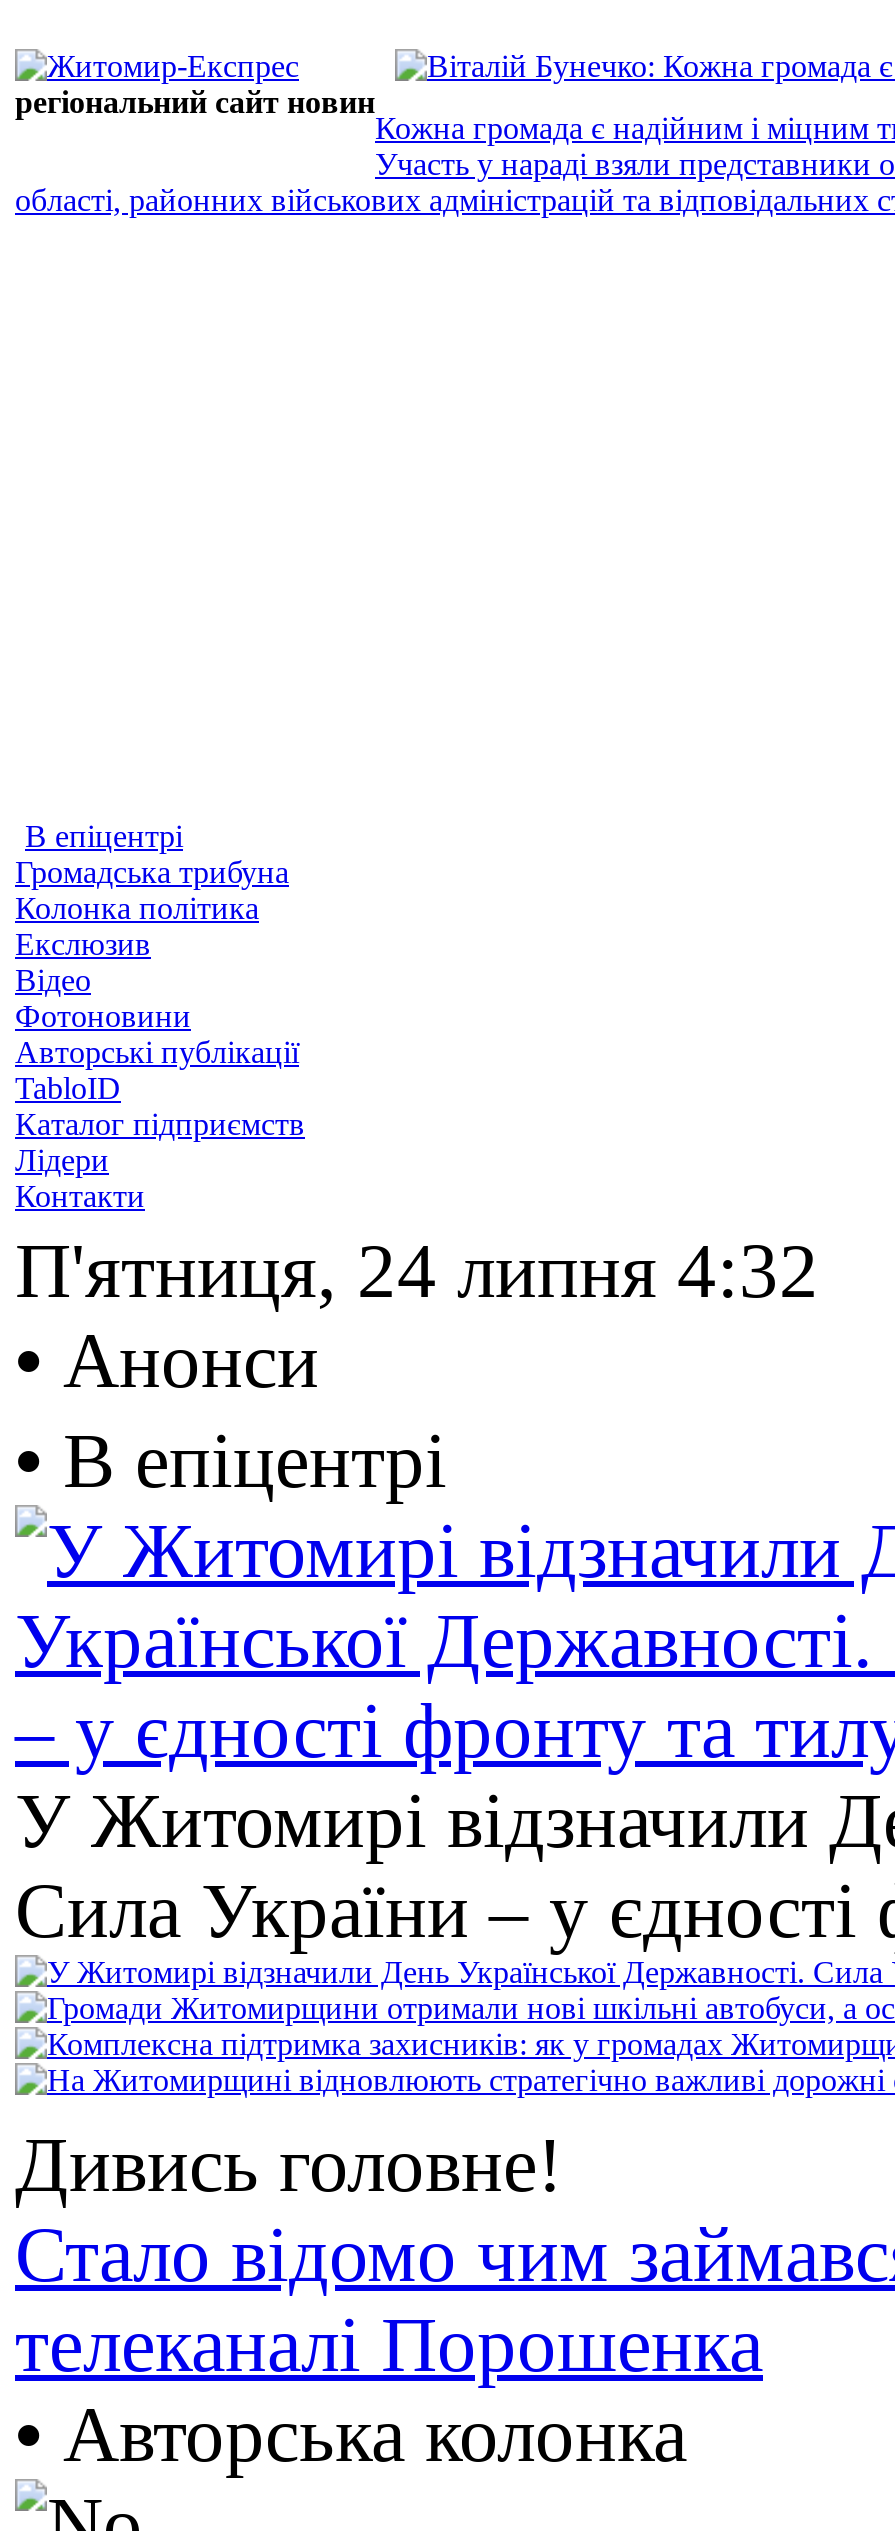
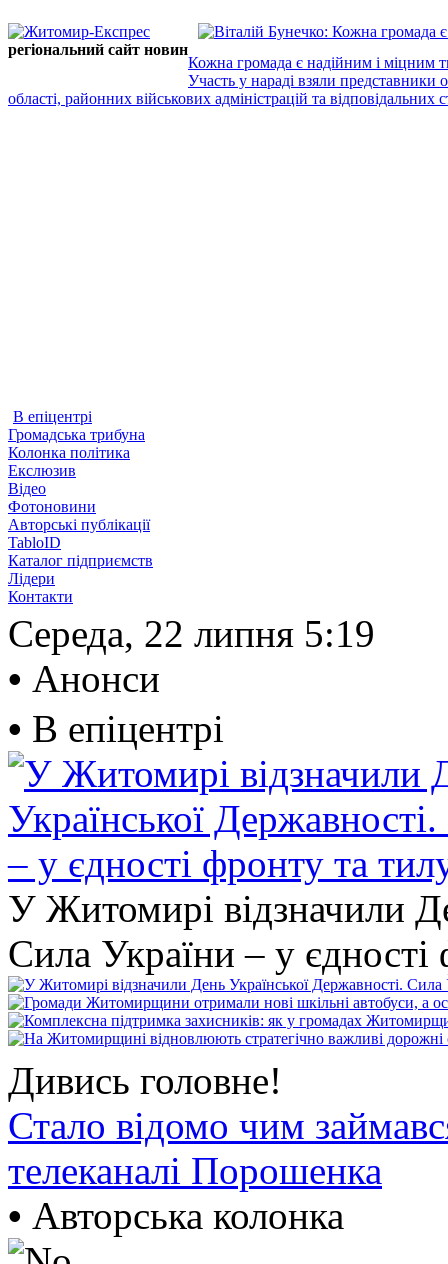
- П'ятниця, 24 липня 4:32
+ Середа, 22 липня 5:19
